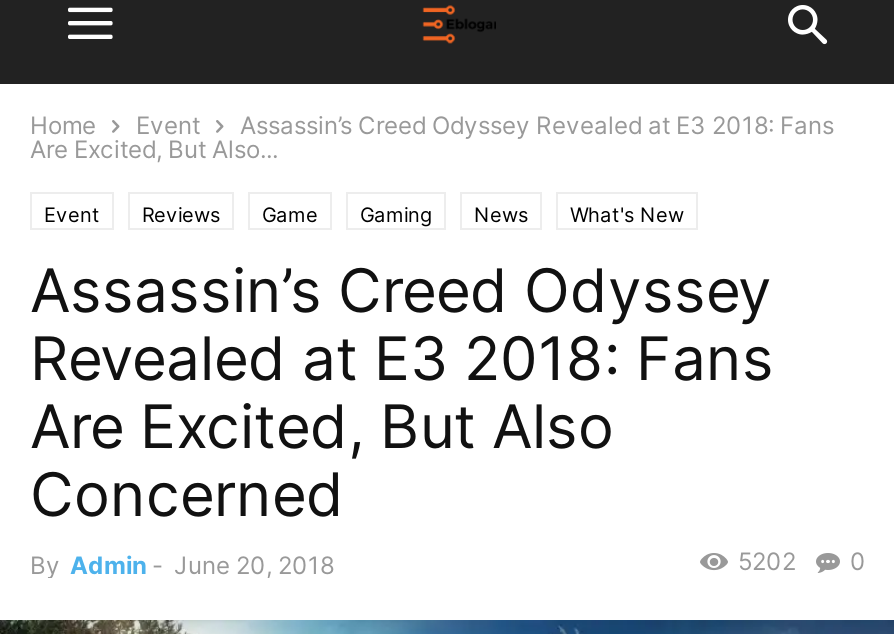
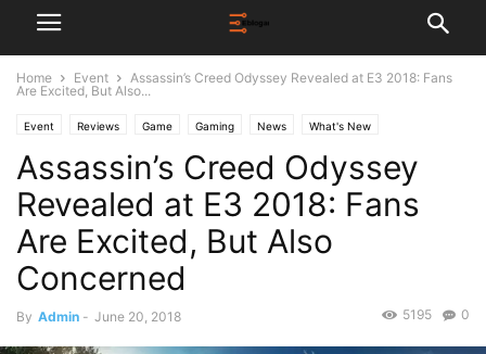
- 5202 0
+ 5195 0
